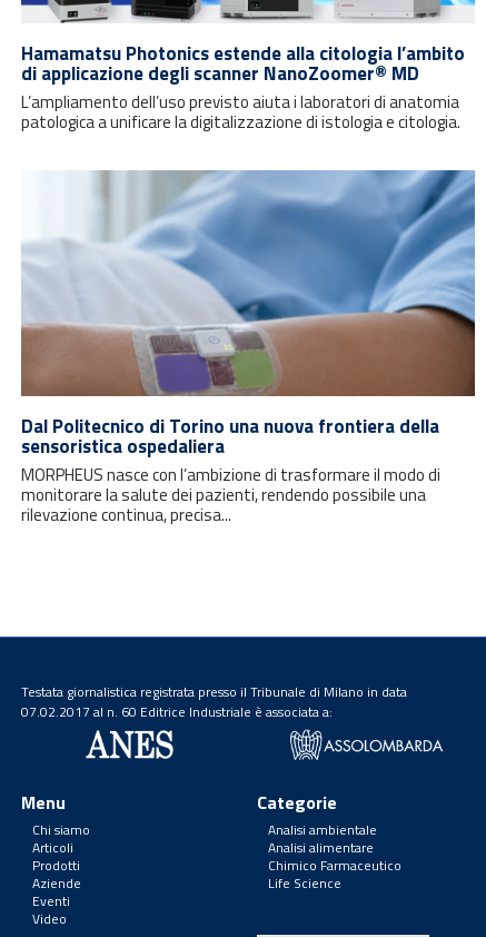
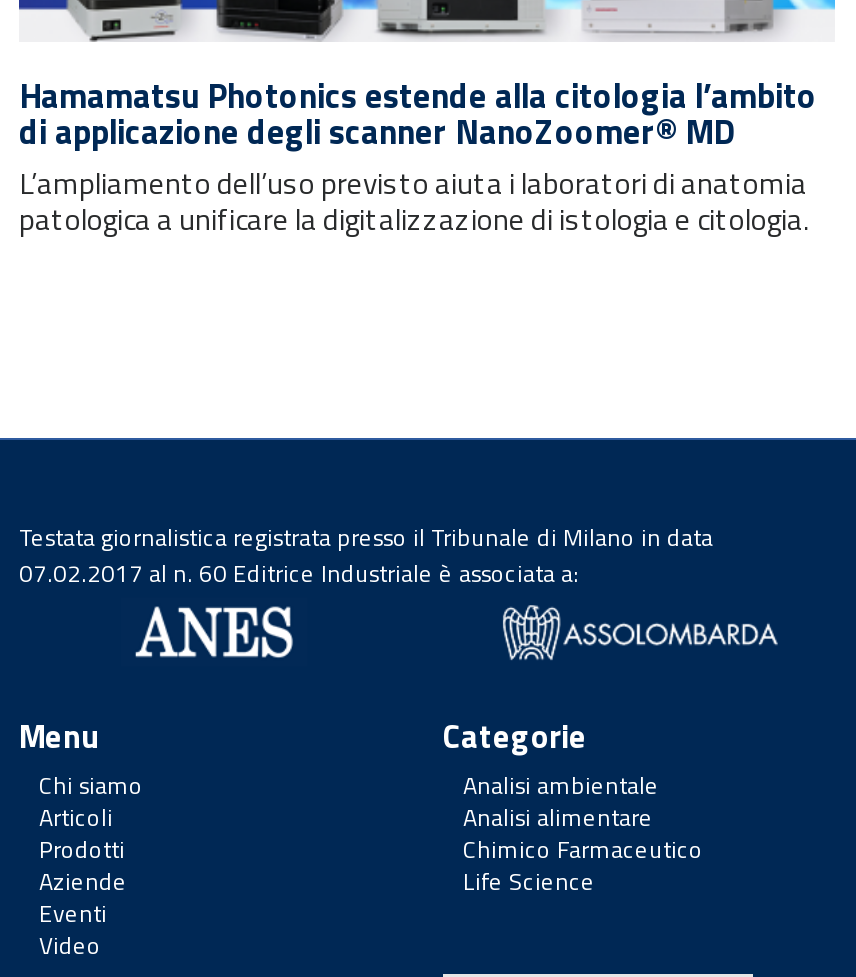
- [image]
- Dal Politecnico di Torino una nuova frontiera della
- sensoristica ospedaliera
- MORPHEUS nasce con l’ambizione di trasformare il modo di
- monitorare la salute dei pazienti, rendendo possibile una
- rilevazione continua, precisa...
